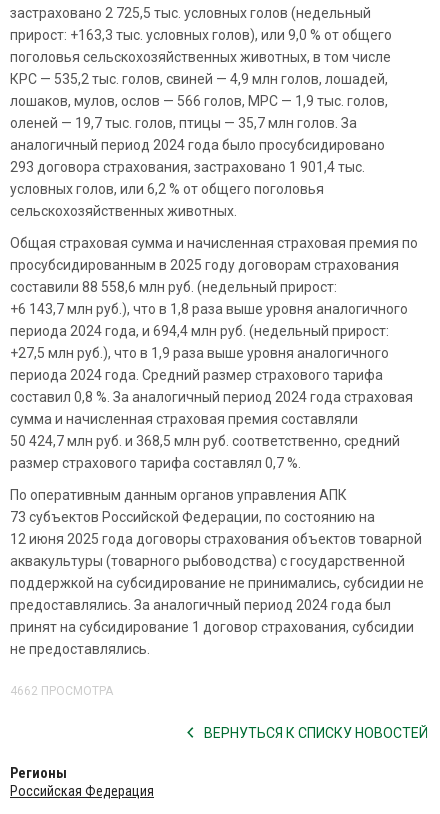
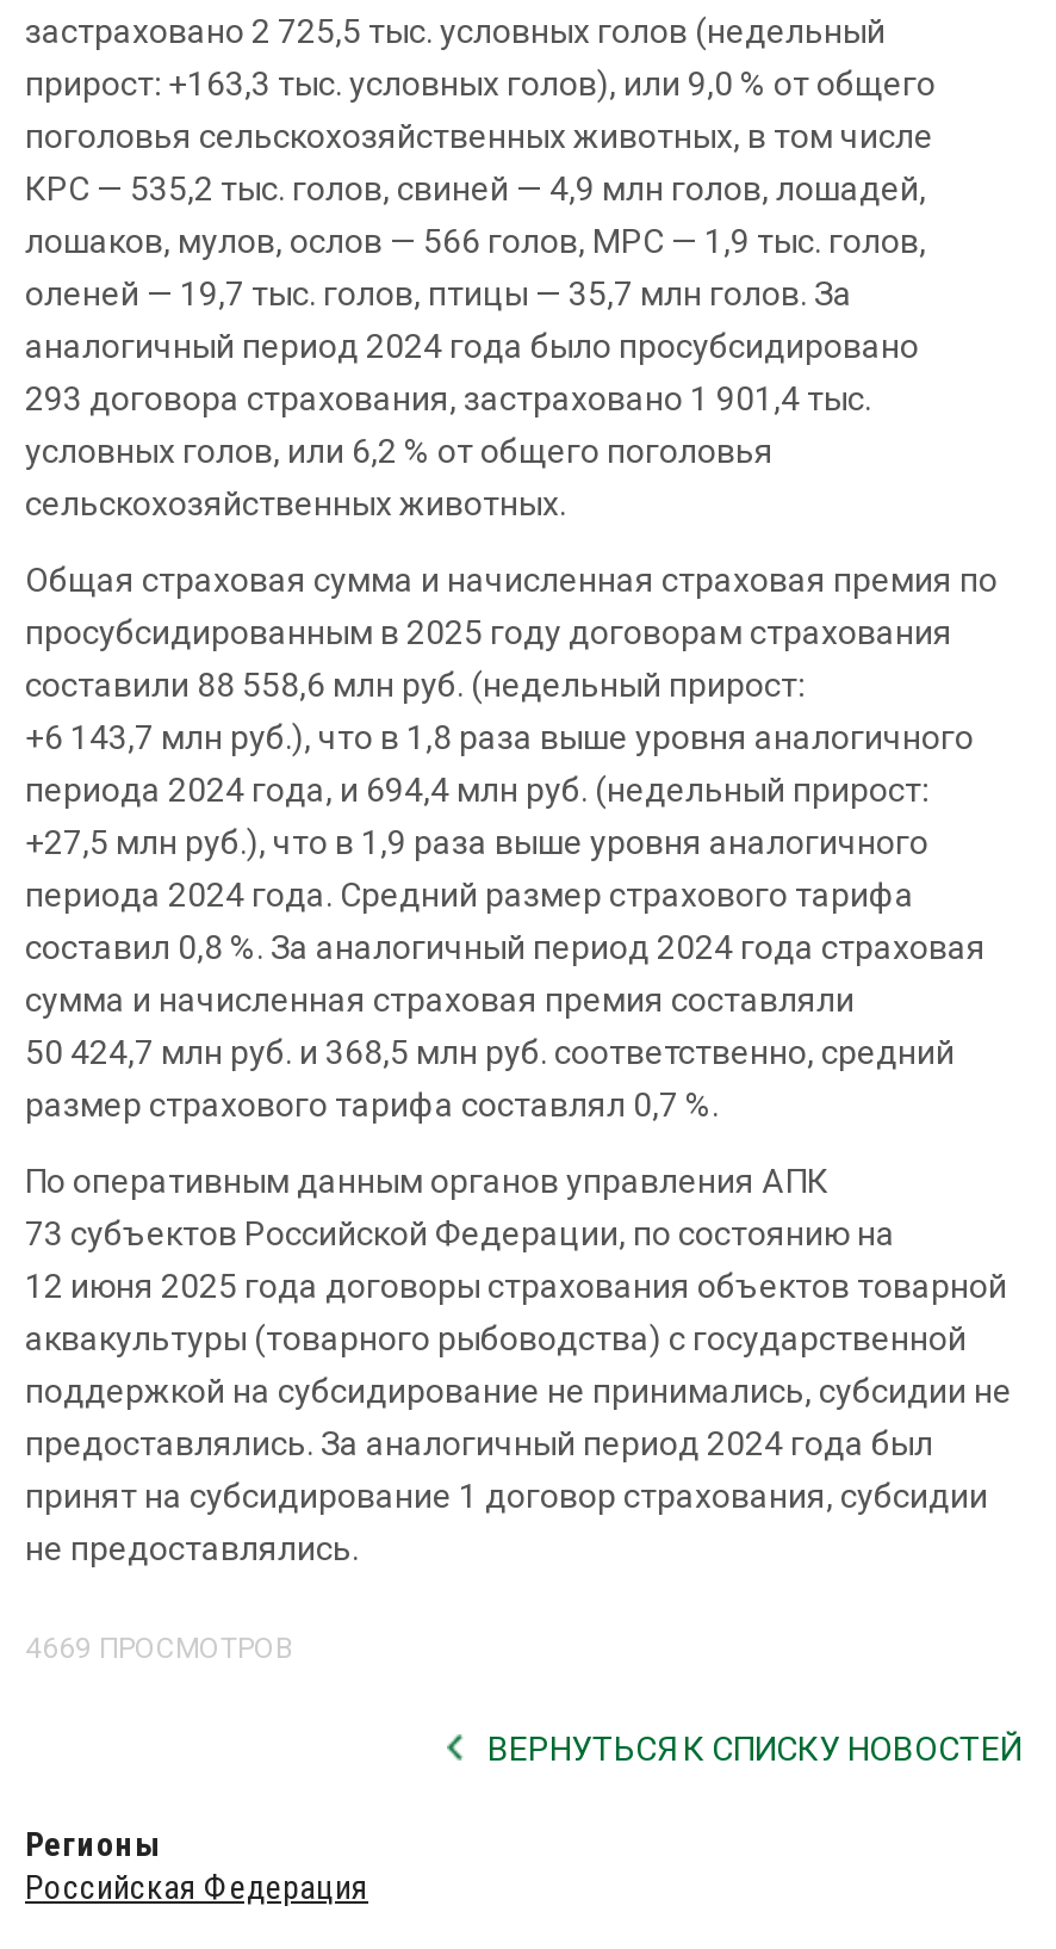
- 4662 ПРОСМОТРА
+ 4669 ПРОСМОТРОВ
